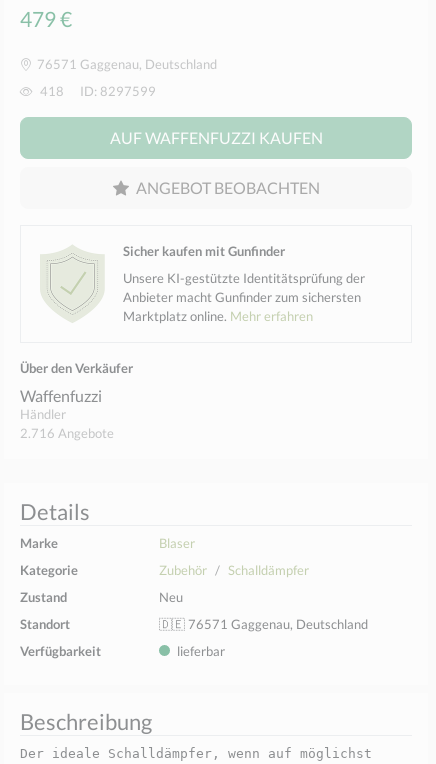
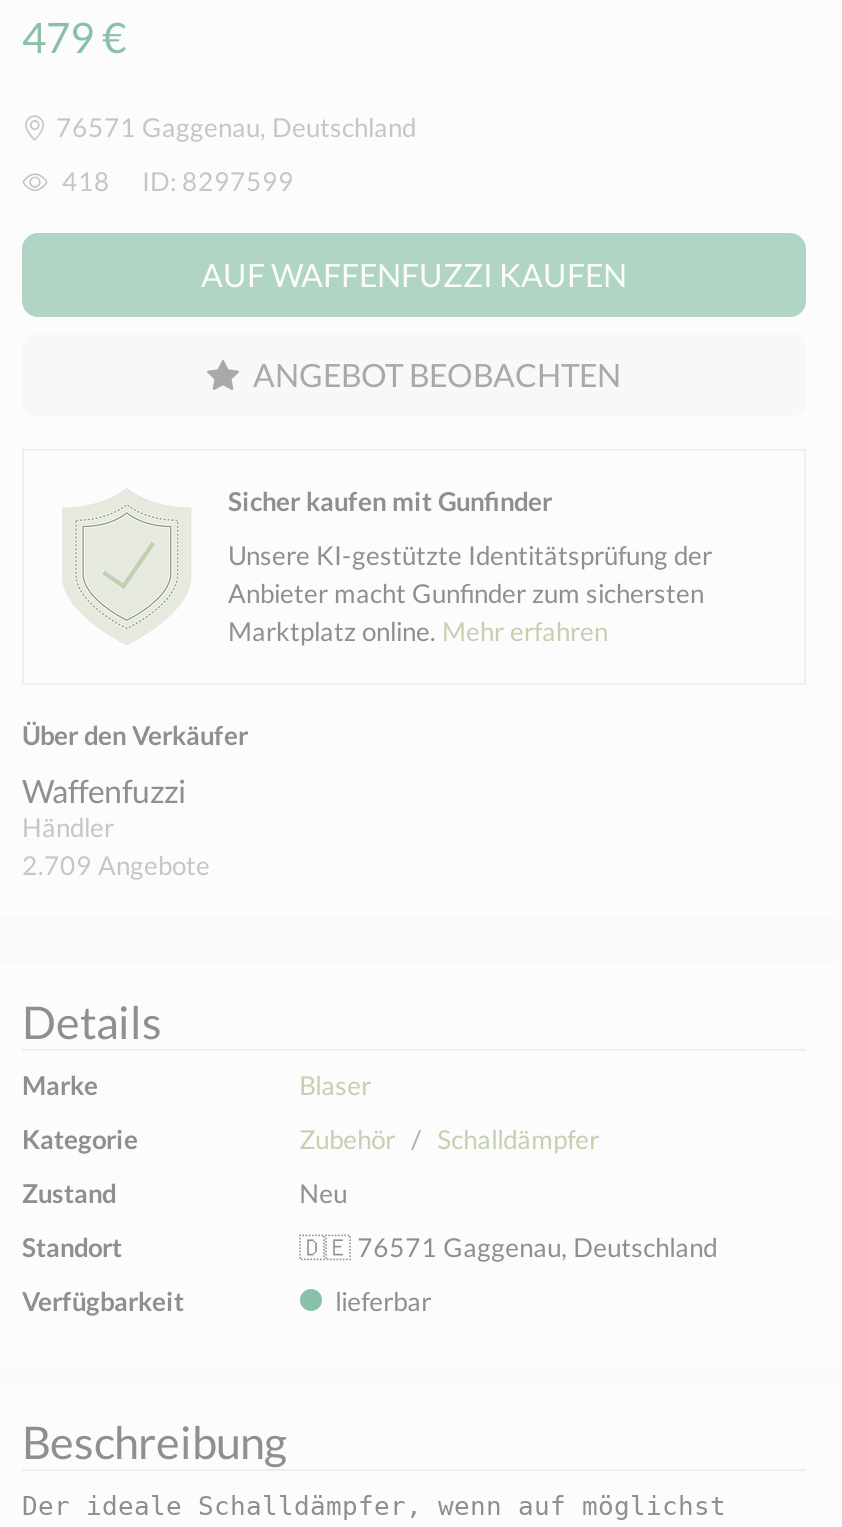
- 2.716 Angebote
+ 2.709 Angebote
